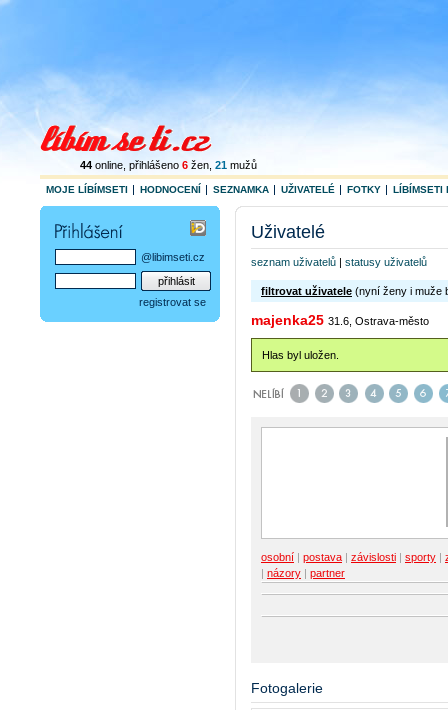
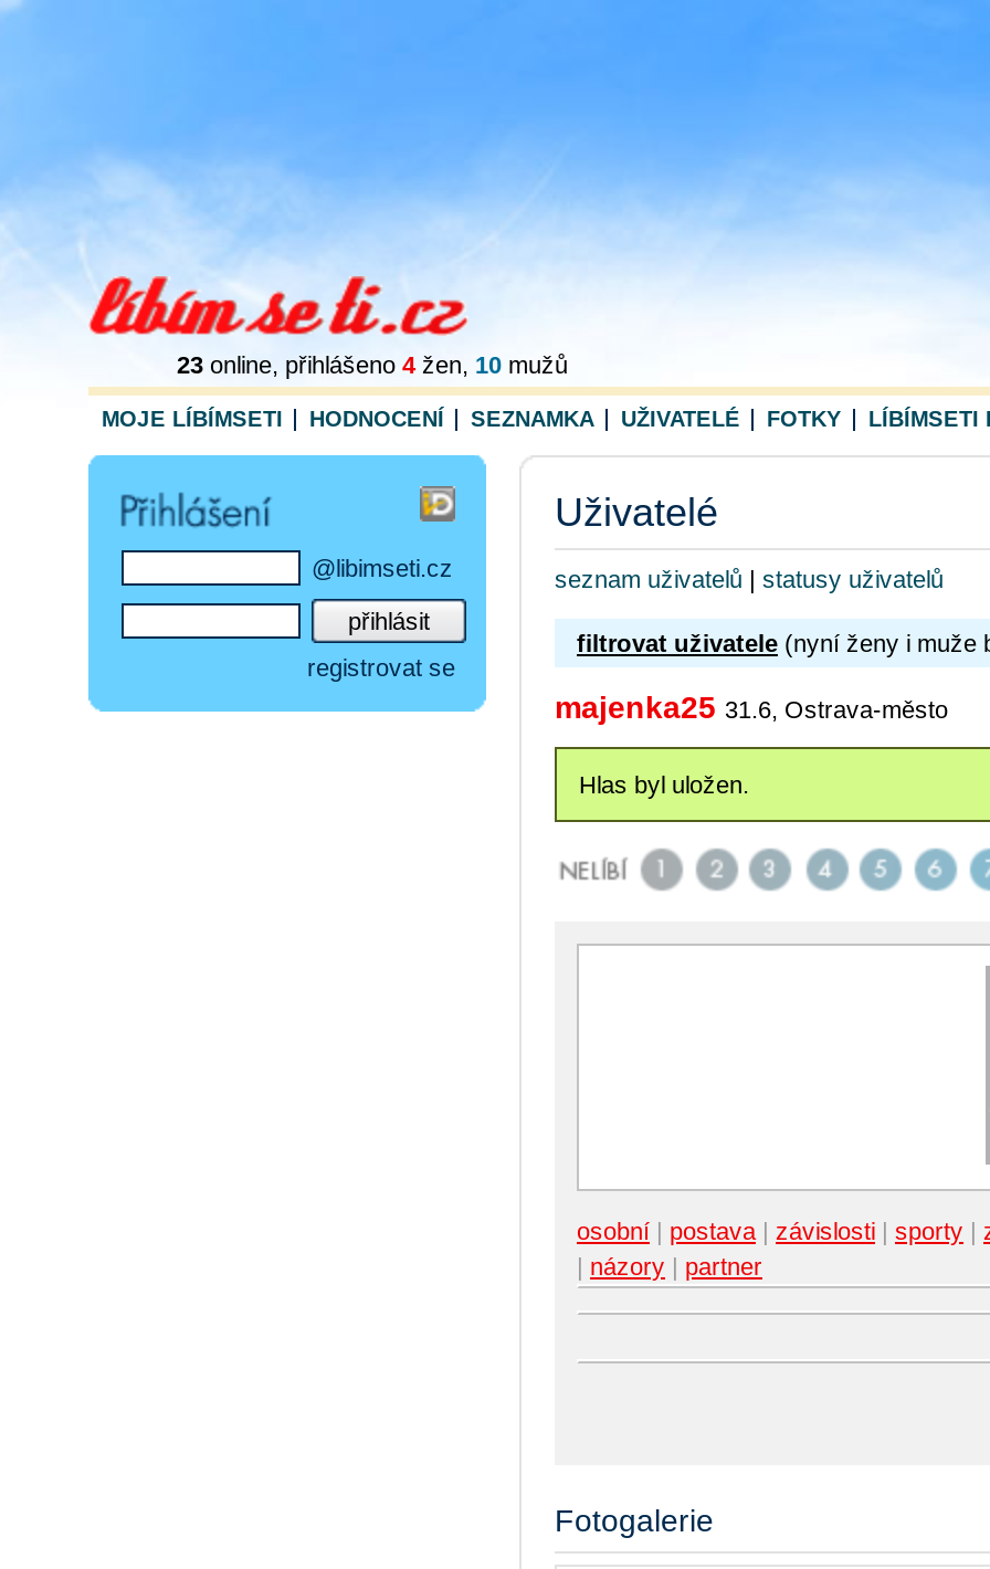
- 44 online, přihlášeno 6 žen, 21 mužů
+ 23 online, přihlášeno 4 žen, 10 mužů
